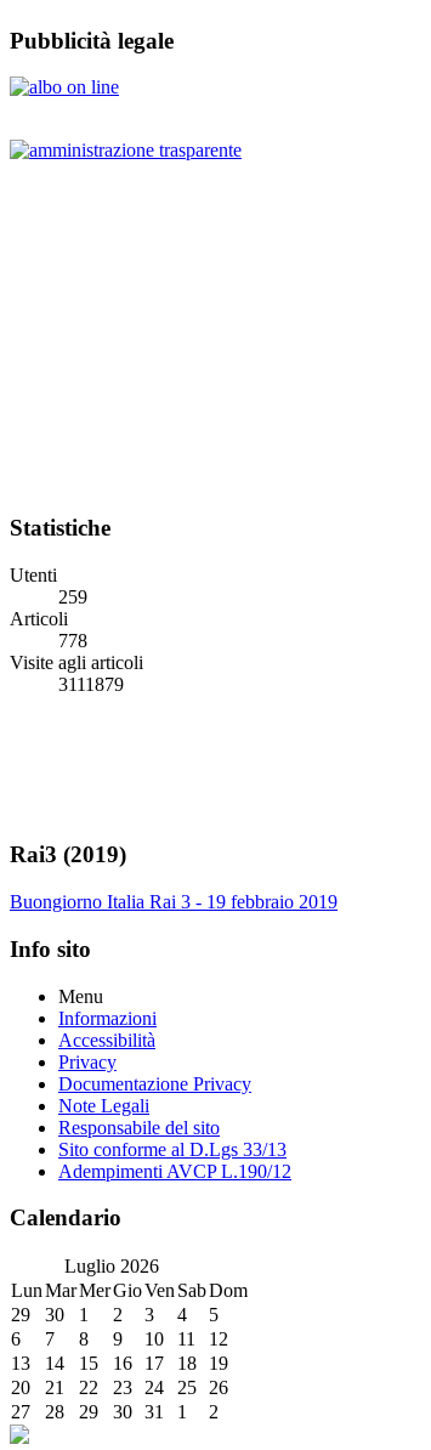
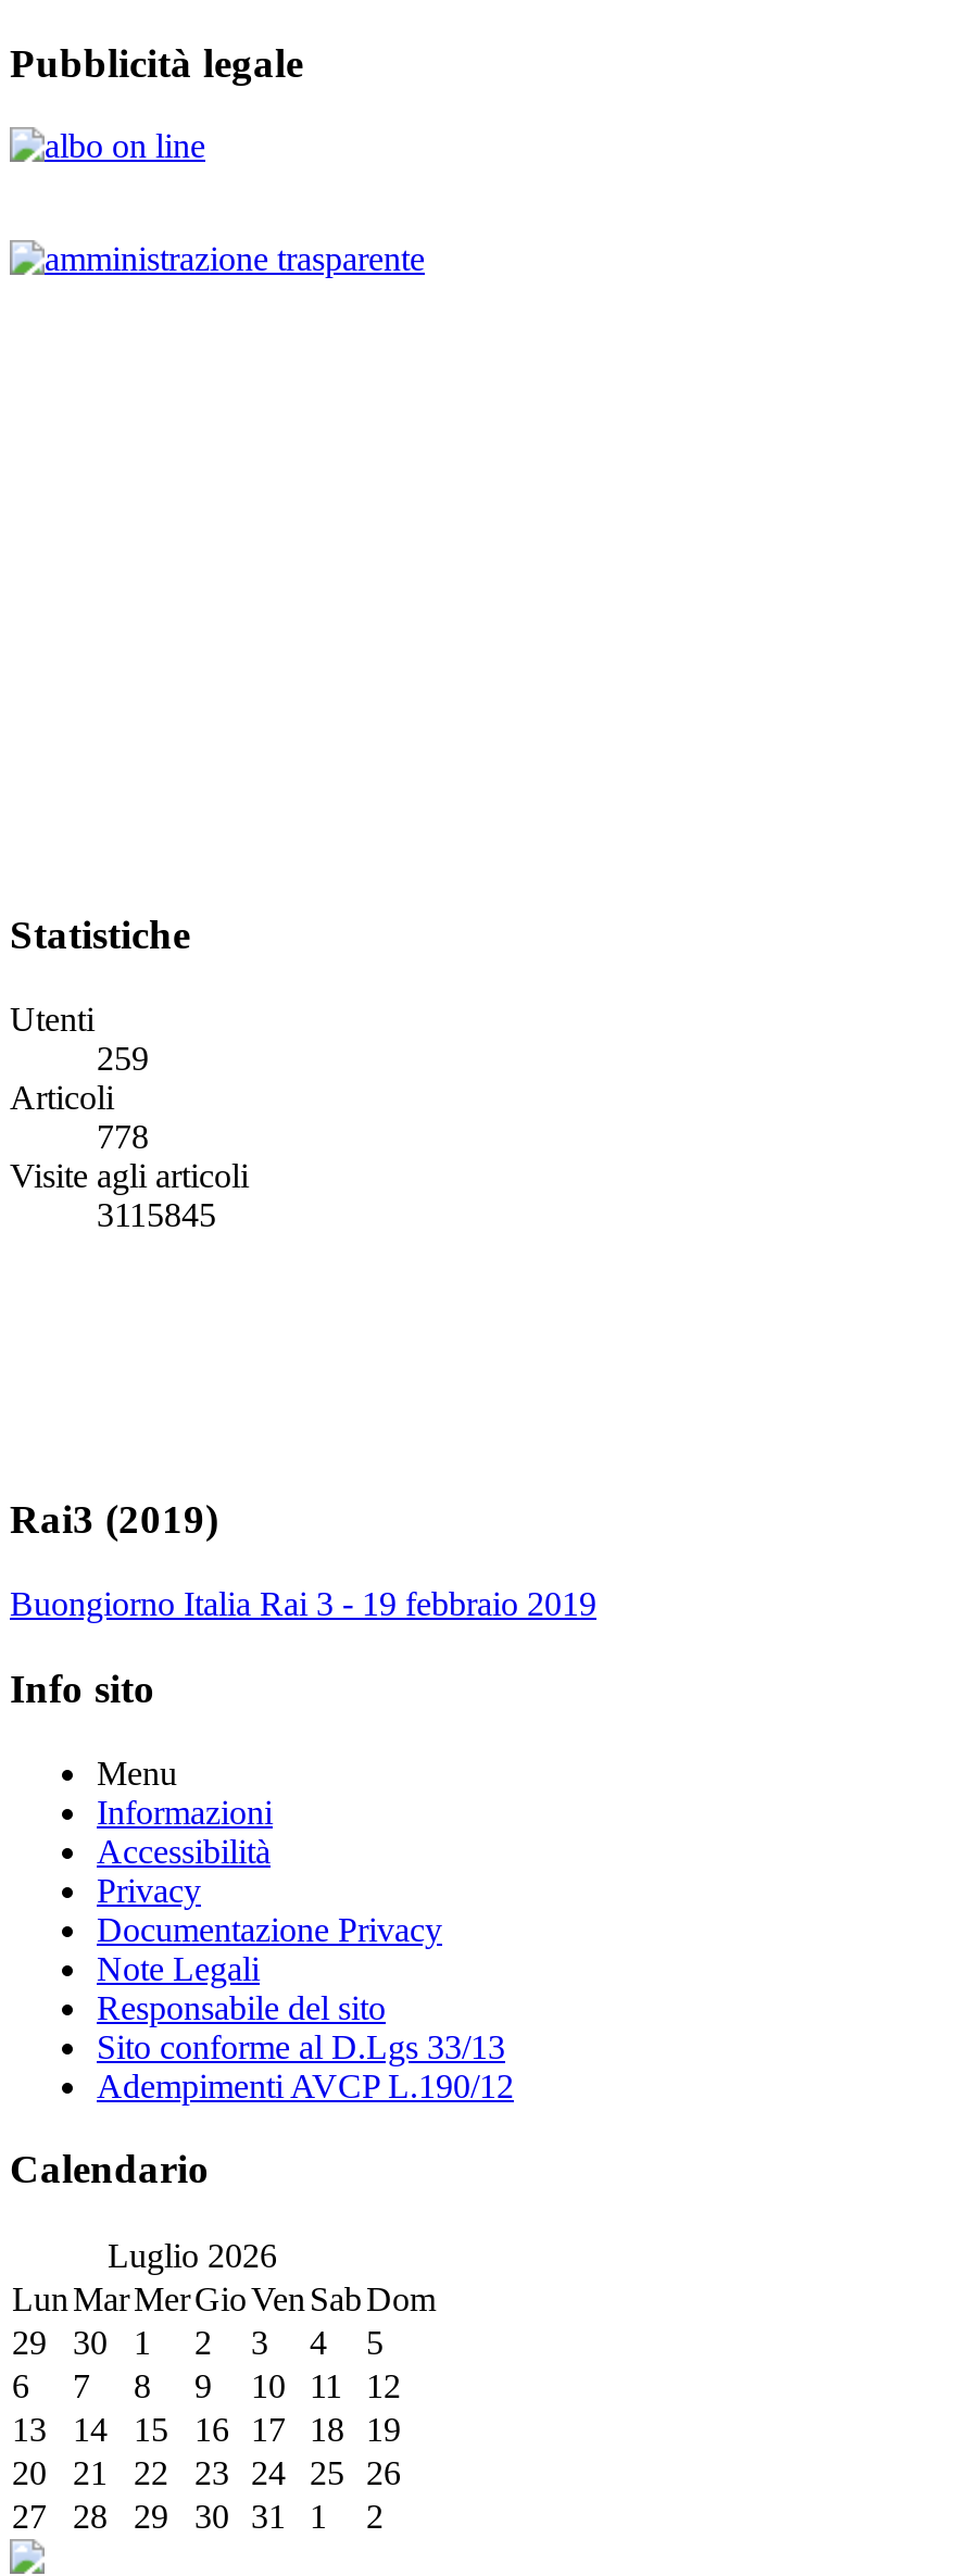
- 3111879
+ 3115845
